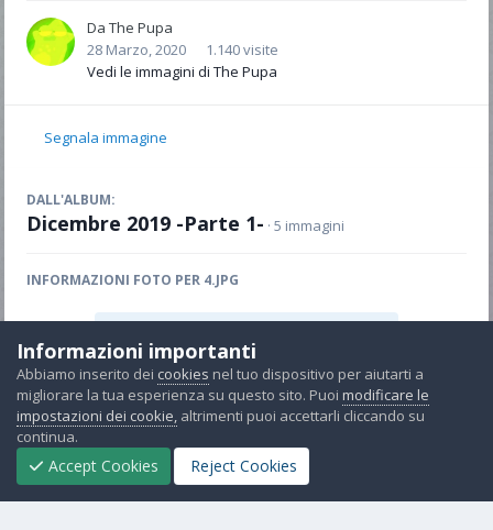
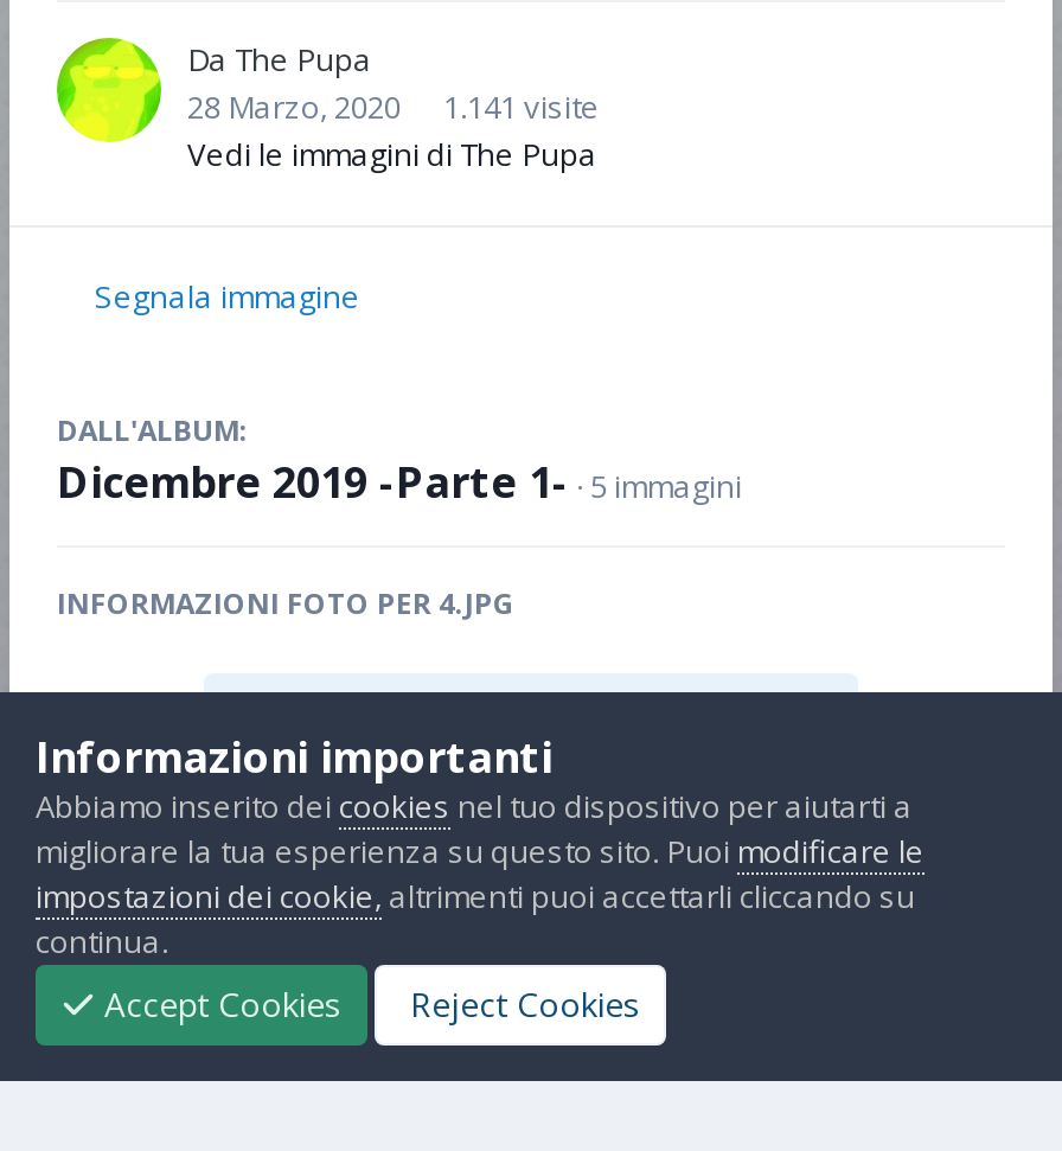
- 28 Marzo, 2020 1.140 visite
+ 28 Marzo, 2020 1.141 visite
